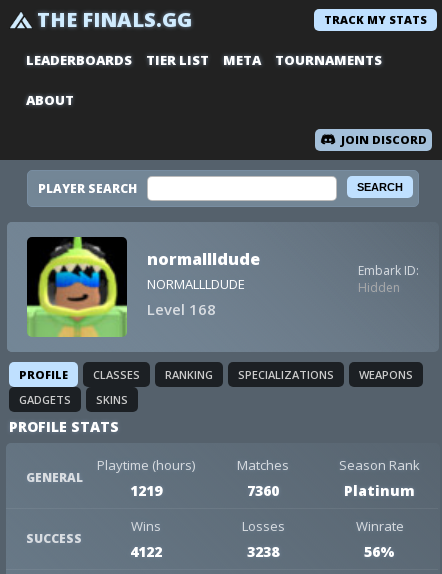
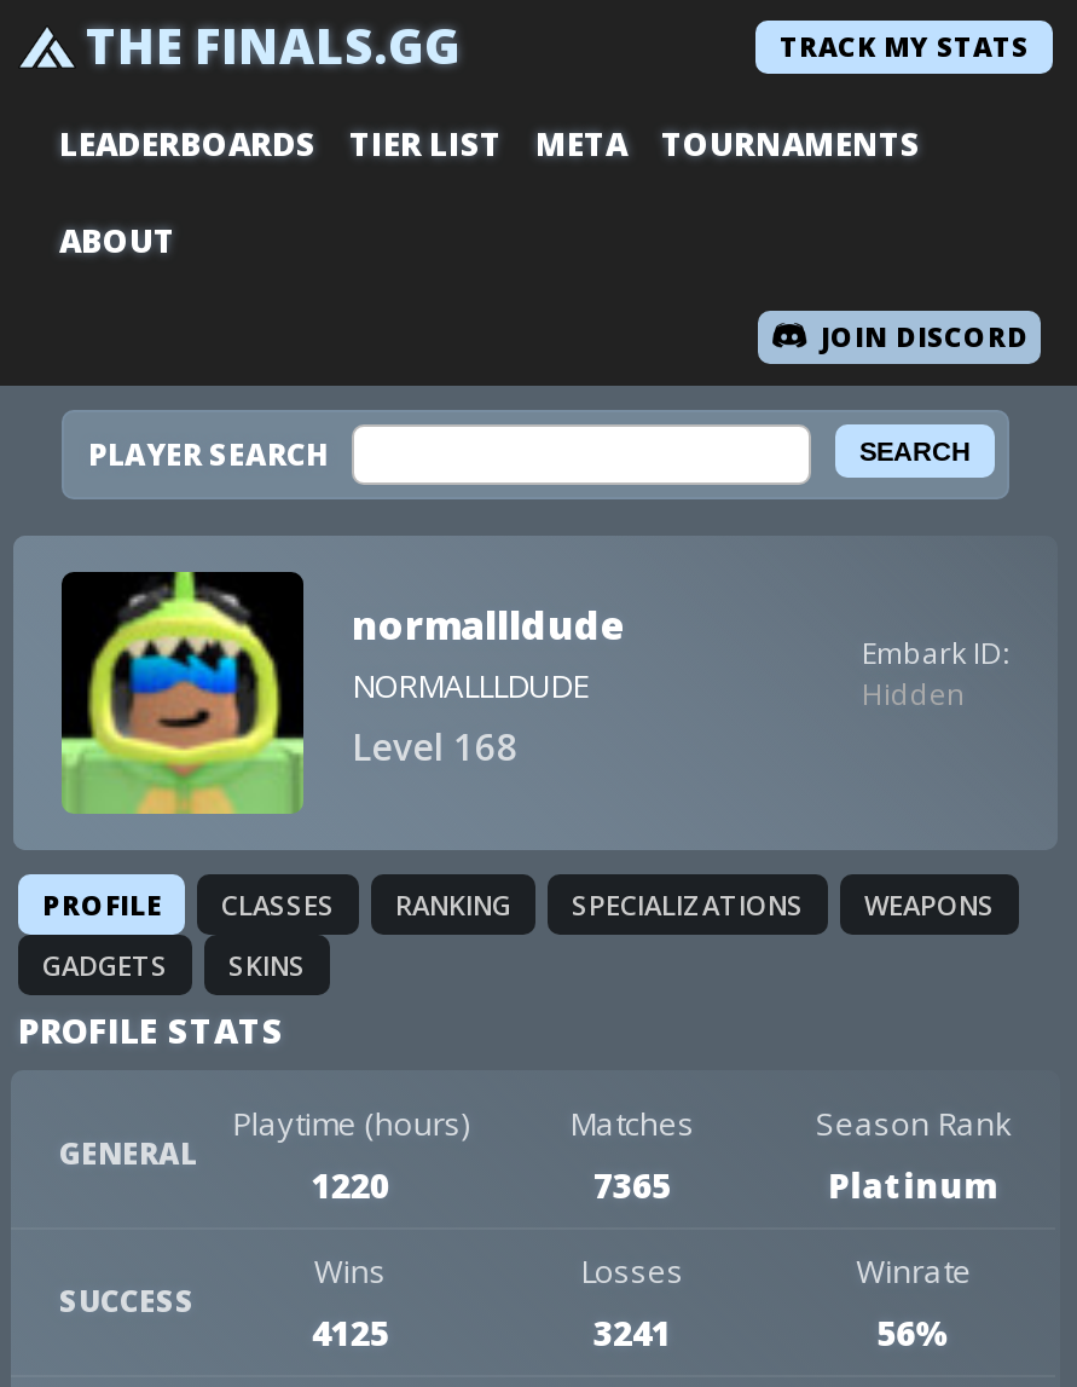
- 1219
+ 1220

- 7360
+ 7365

- 4122
+ 4125

- 3238
+ 3241
